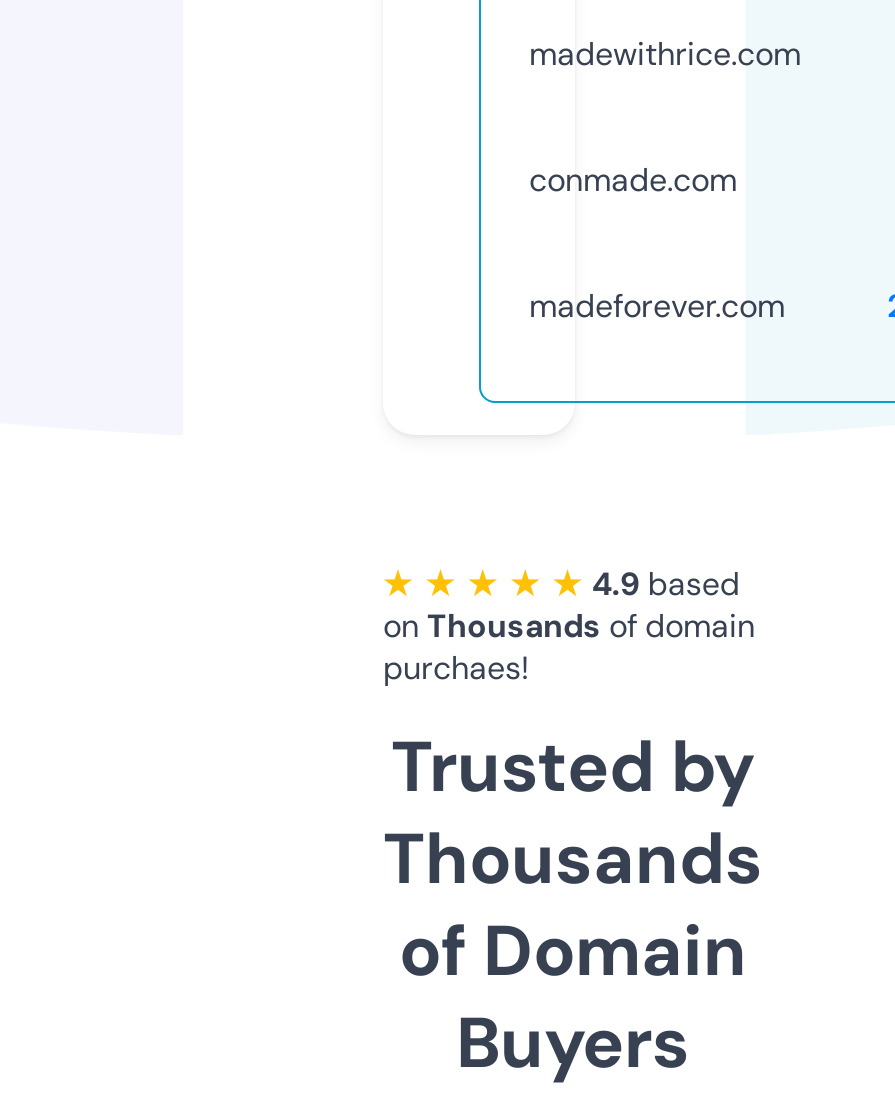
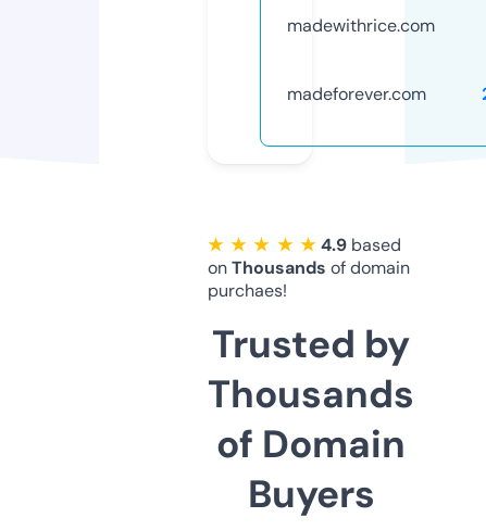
- conmade.com
